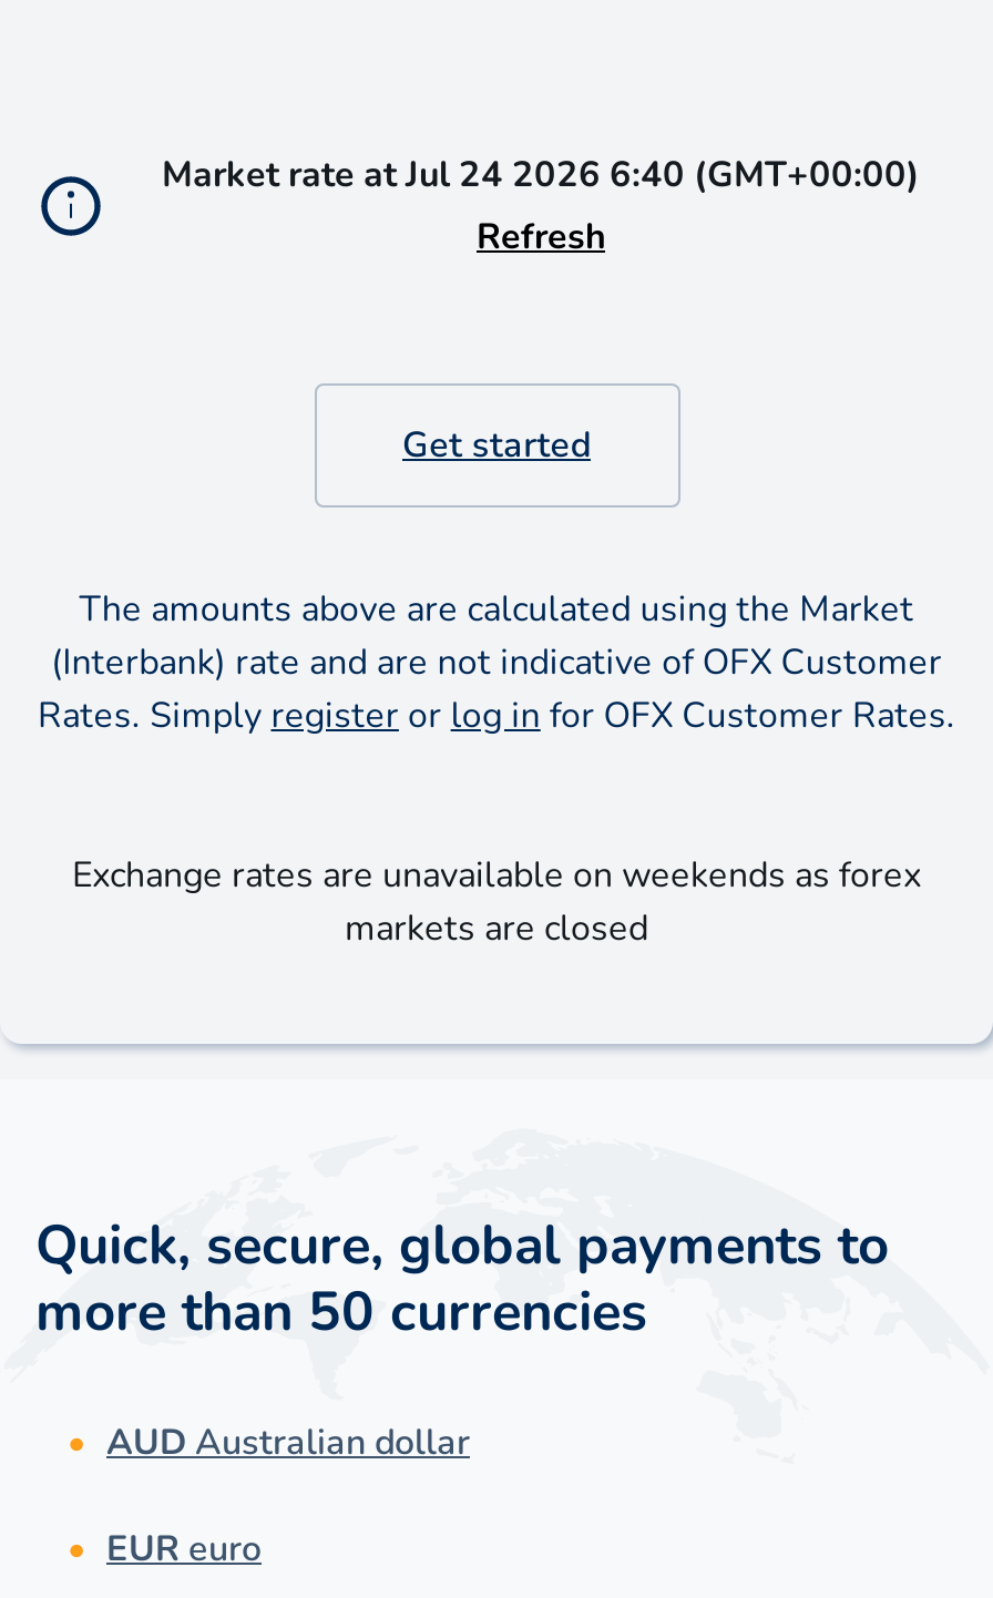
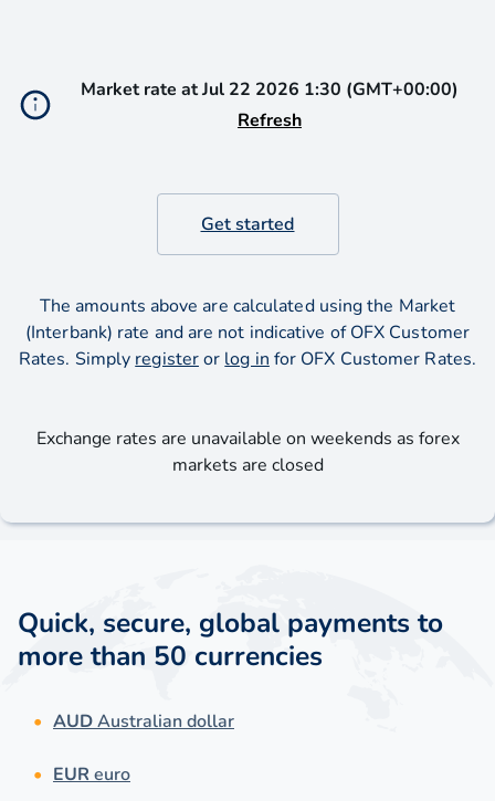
- Market rate at Jul 24 2026 6:40 (GMT+00:00)
+ Market rate at Jul 22 2026 1:30 (GMT+00:00)
